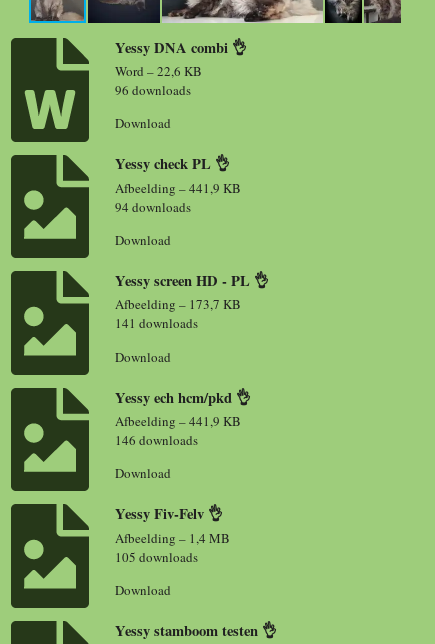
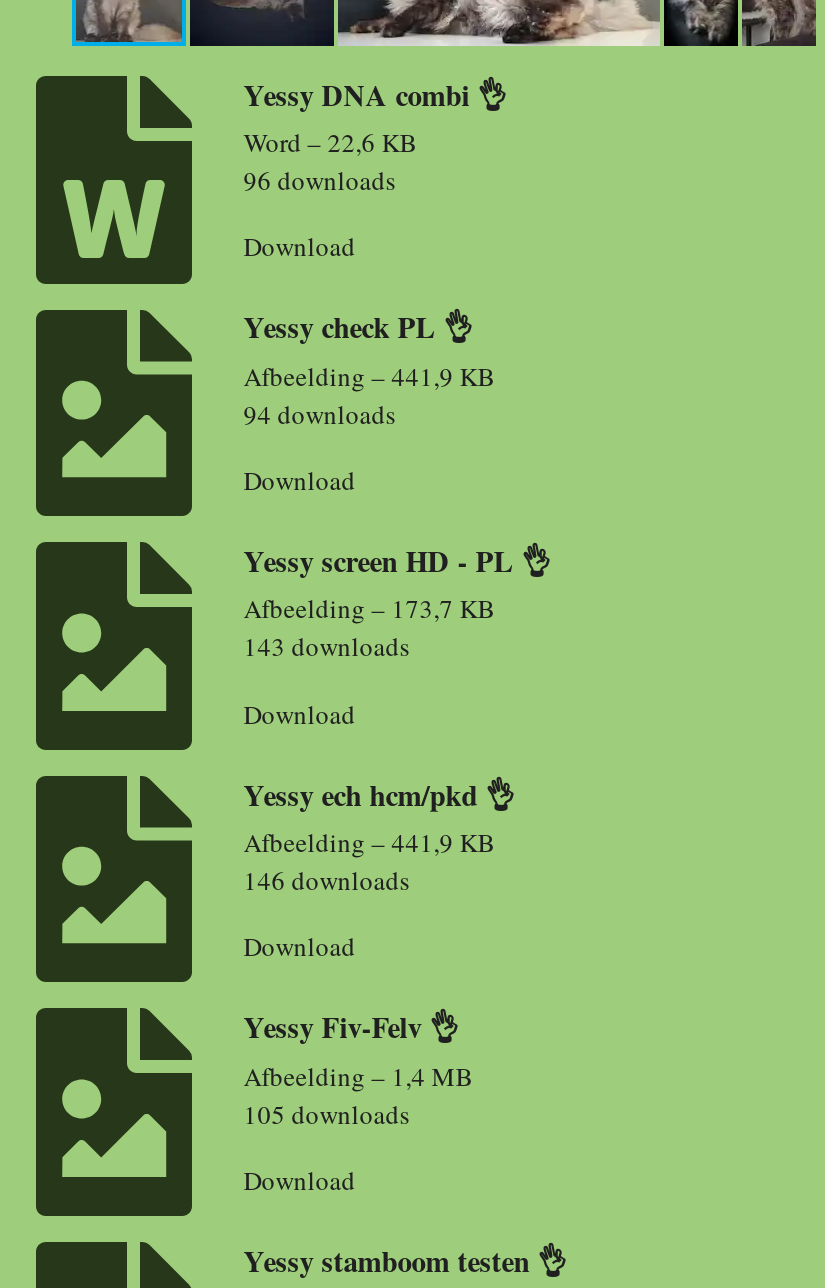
- 141 downloads
+ 143 downloads
